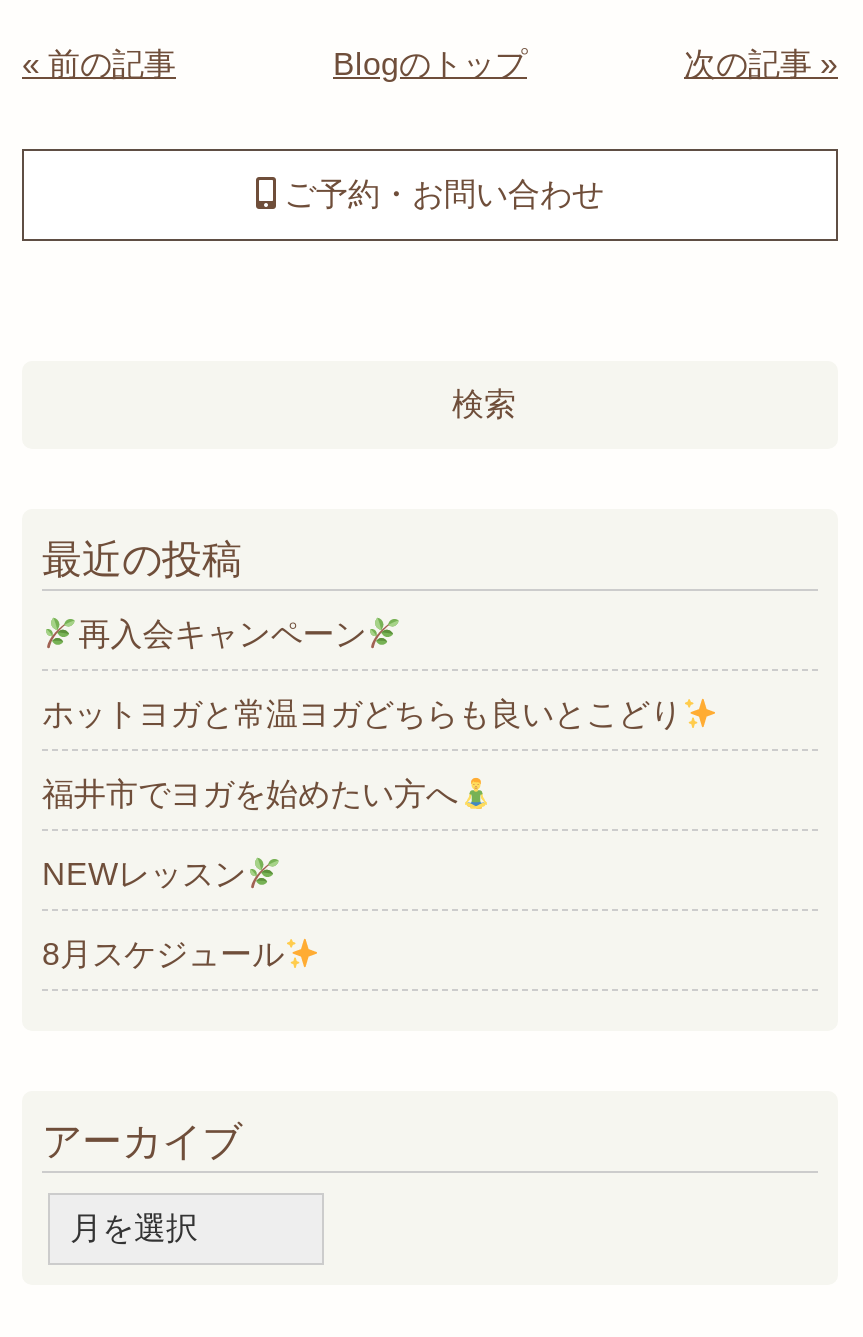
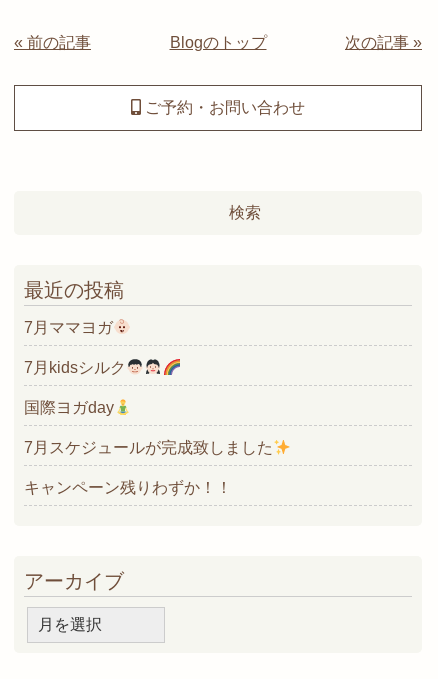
- 再入会キャンペーン
+ 7月ママヨガ

- ホットヨガと常温ヨガどちらも良いとこどり
+ 7月kidsシルク

- 福井市でヨガを始めたい方へ
+ 国際ヨガday

- NEWレッスン
+ 7月スケジュールが完成致しました

- 8月スケジュール
+ キャンペーン残りわずか！！
